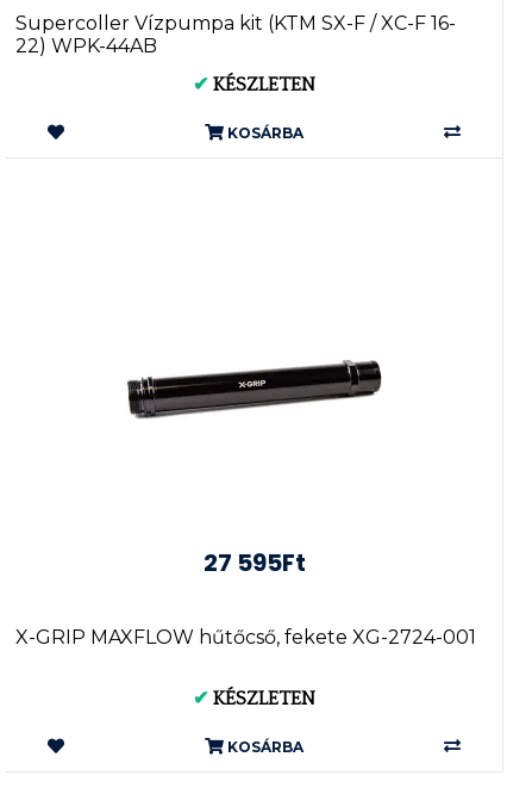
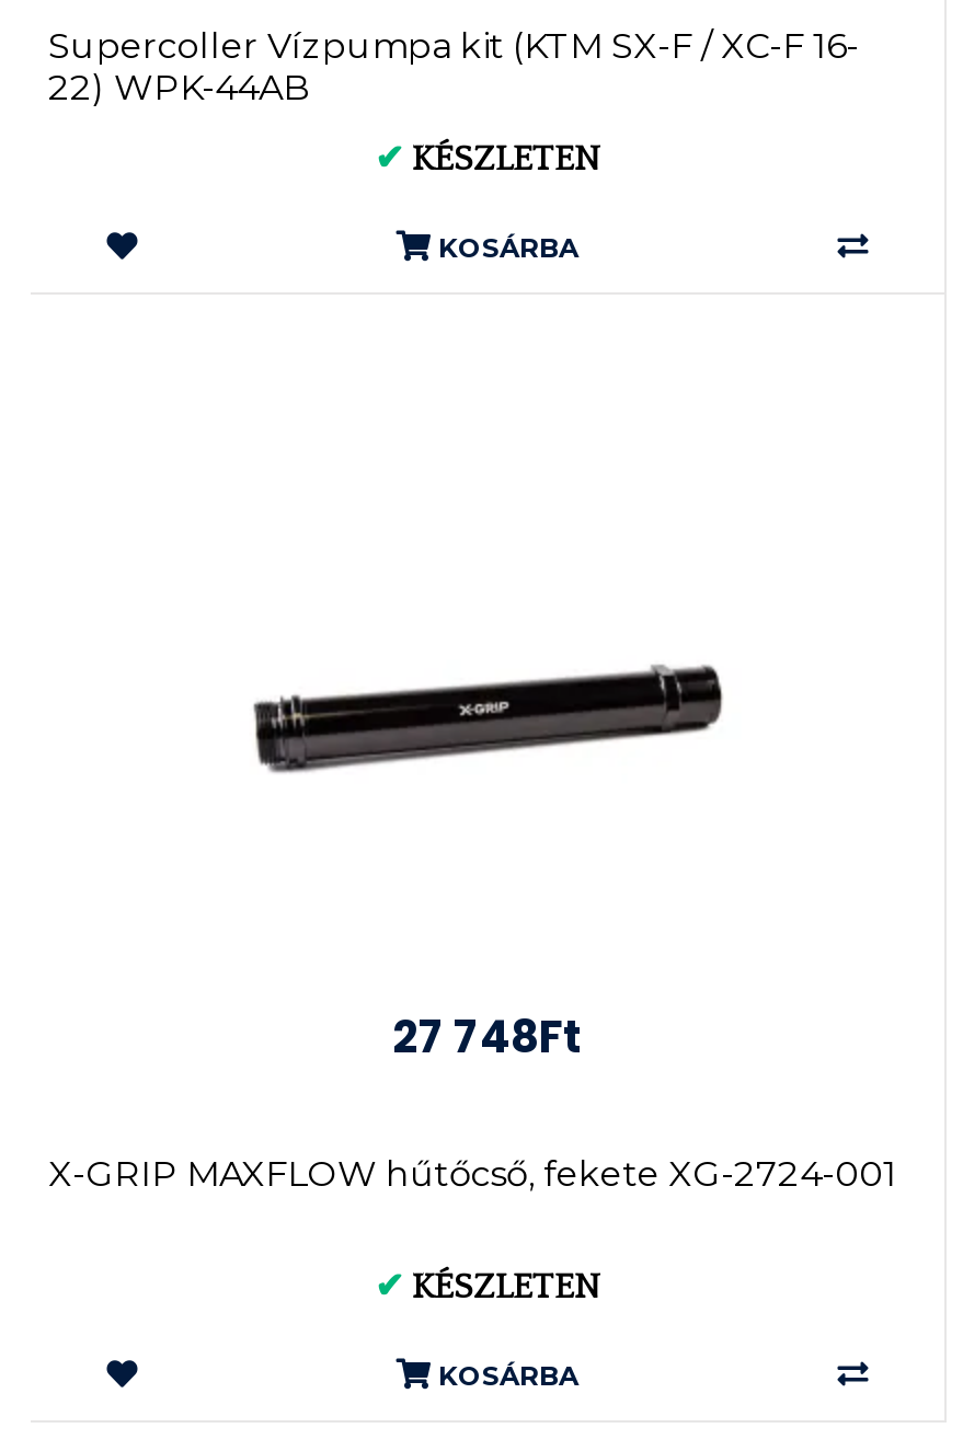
- 27 595Ft
+ 27 748Ft
